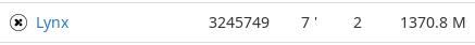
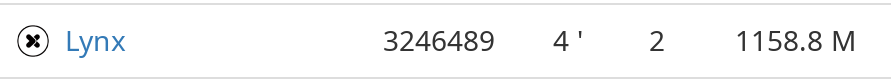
- 3245749
+ 3246489

- 7 '
+ 4 '

- 1370.8 M
+ 1158.8 M
